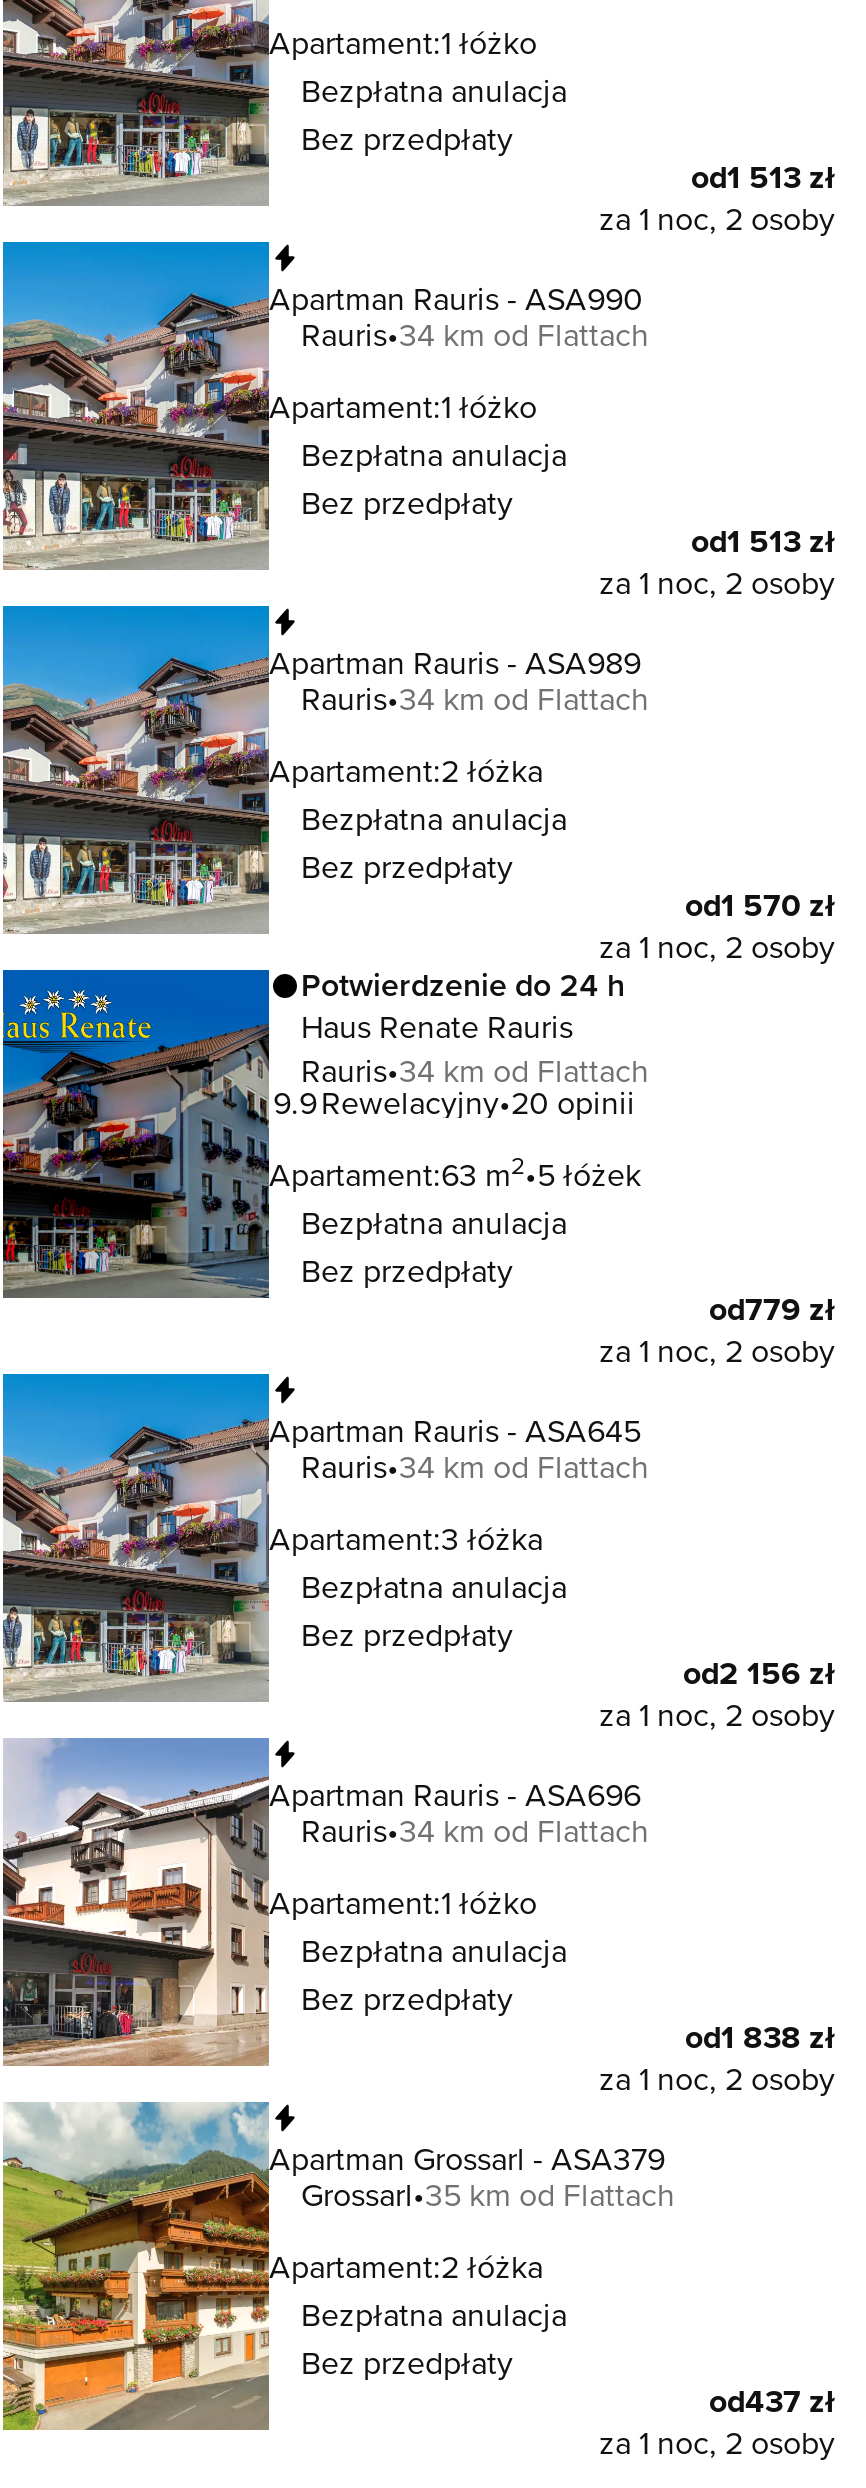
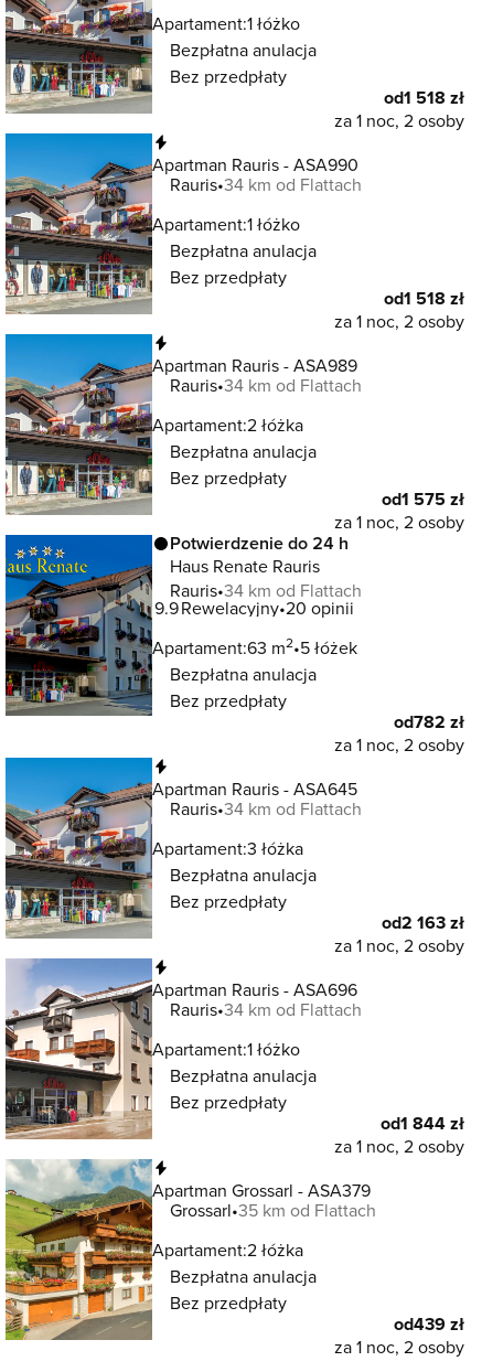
- od1 513 zł
+ od1 518 zł

- od1 513 zł
+ od1 518 zł

- od1 570 zł
+ od1 575 zł

- od779 zł
+ od782 zł

- od2 156 zł
+ od2 163 zł

- od1 838 zł
+ od1 844 zł

- od437 zł
+ od439 zł
